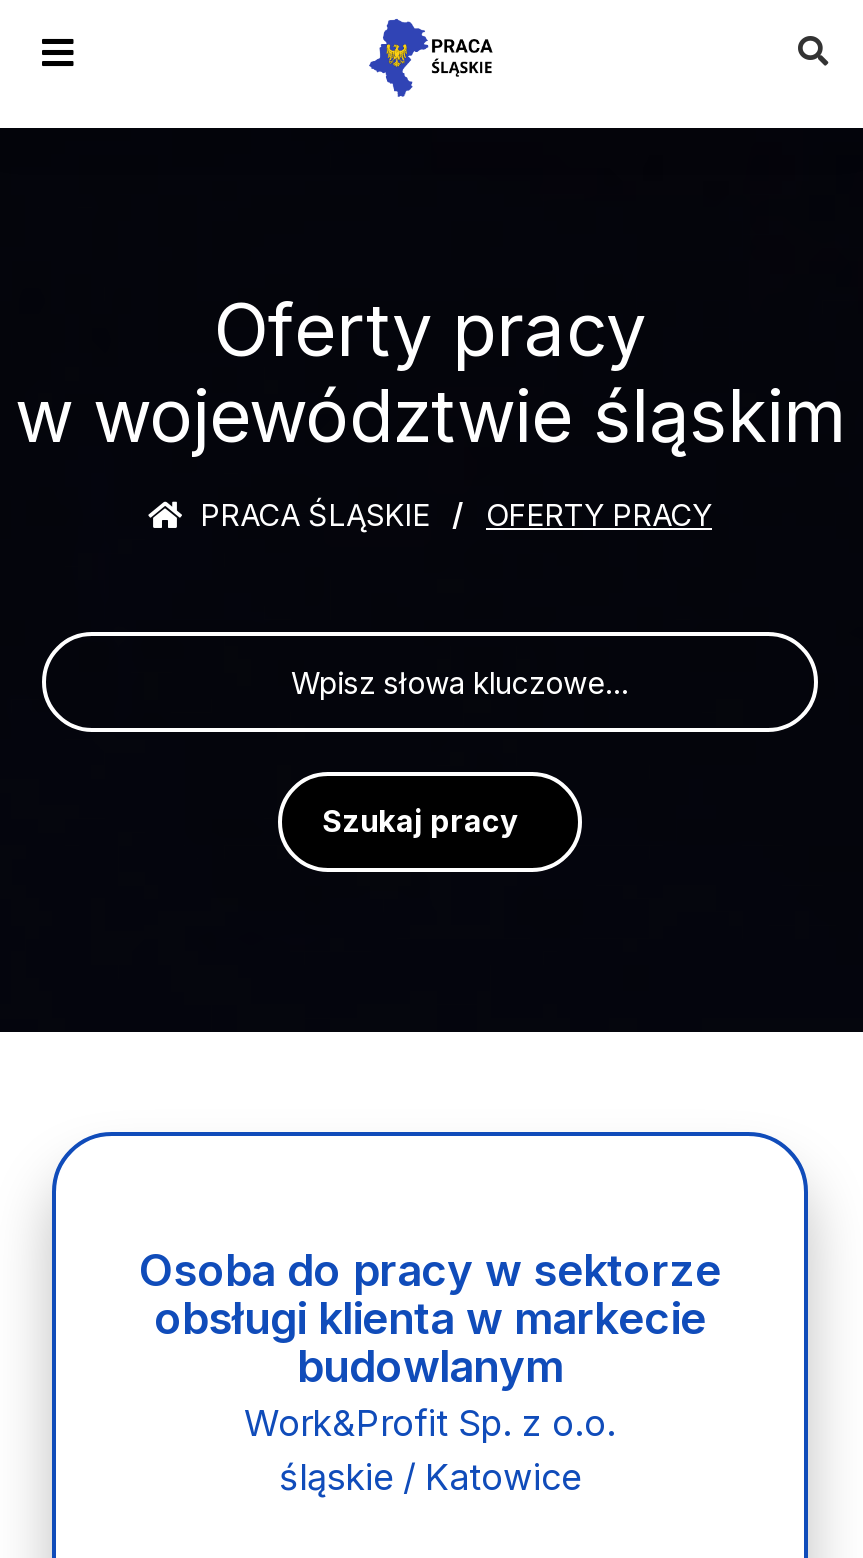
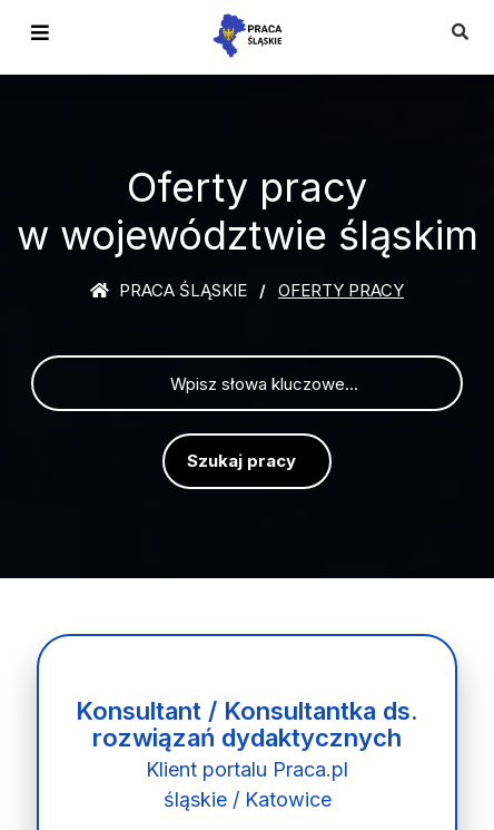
- Osoba do pracy w sektorze
- obsługi klienta w markecie
- budowlanym
- Work&Profit Sp. z o.o.
+ Konsultant / Konsultantka ds.
+ rozwiązań dydaktycznych
+ Klient portalu Praca.pl
